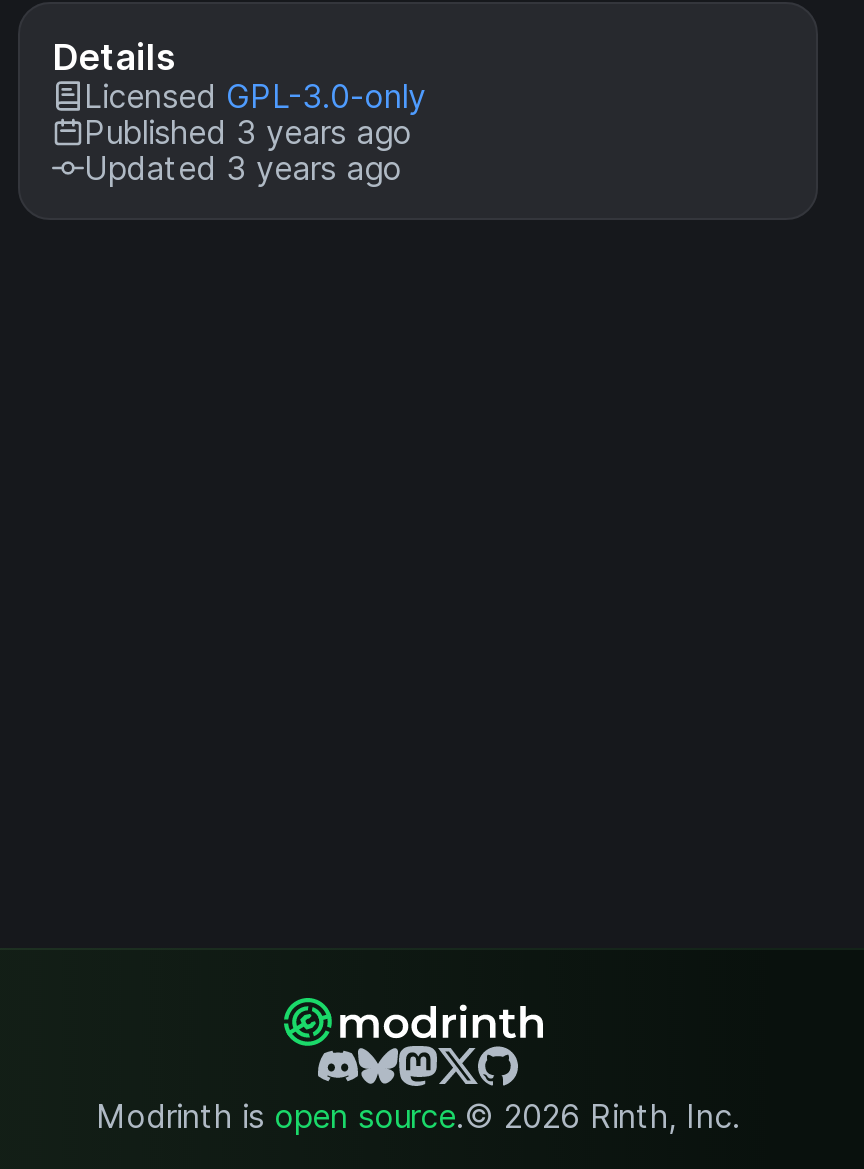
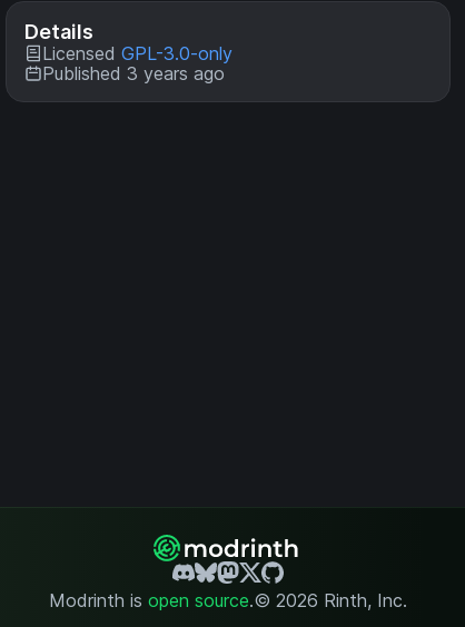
- Updated 3 years ago
